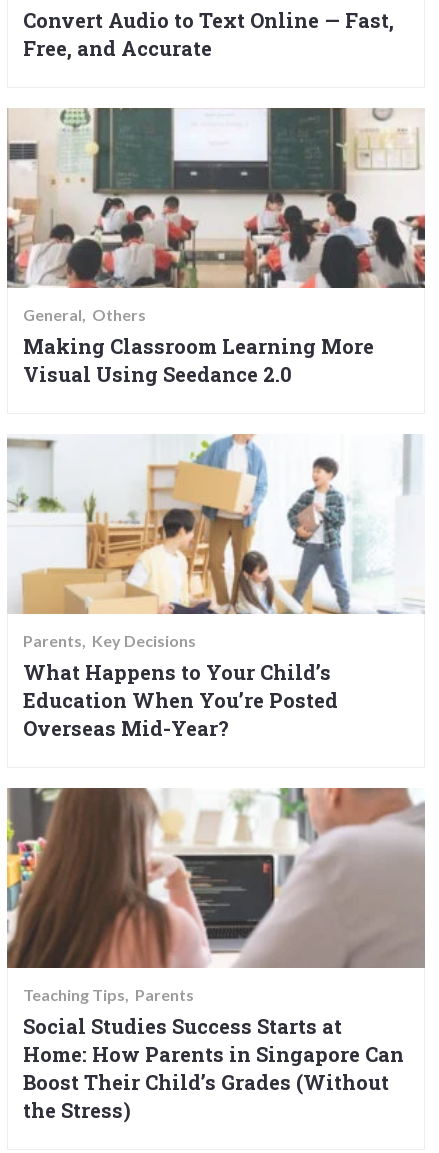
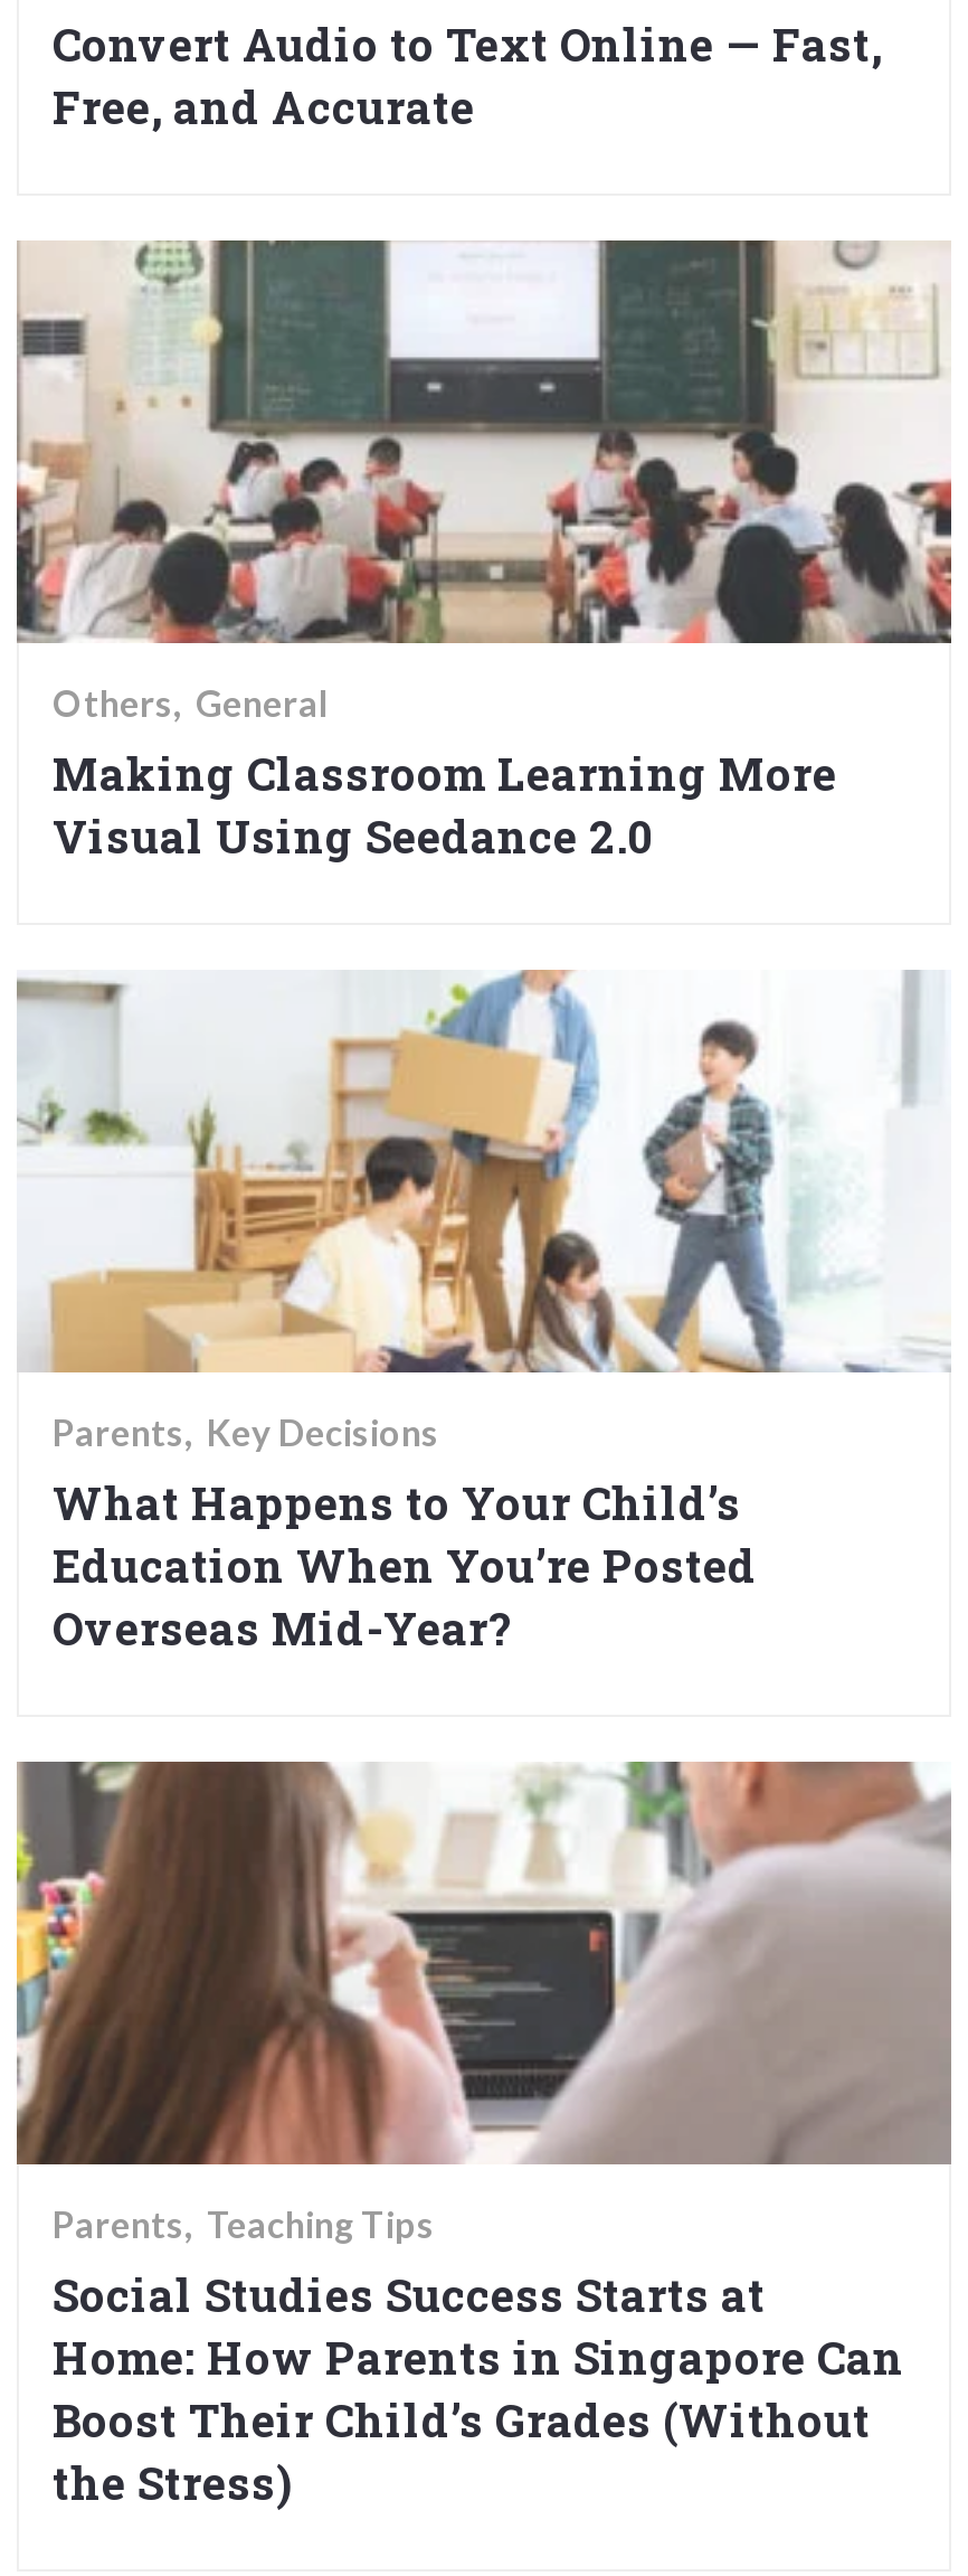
- General Others
+ Others General

- Teaching Tips Parents
+ Parents Teaching Tips
